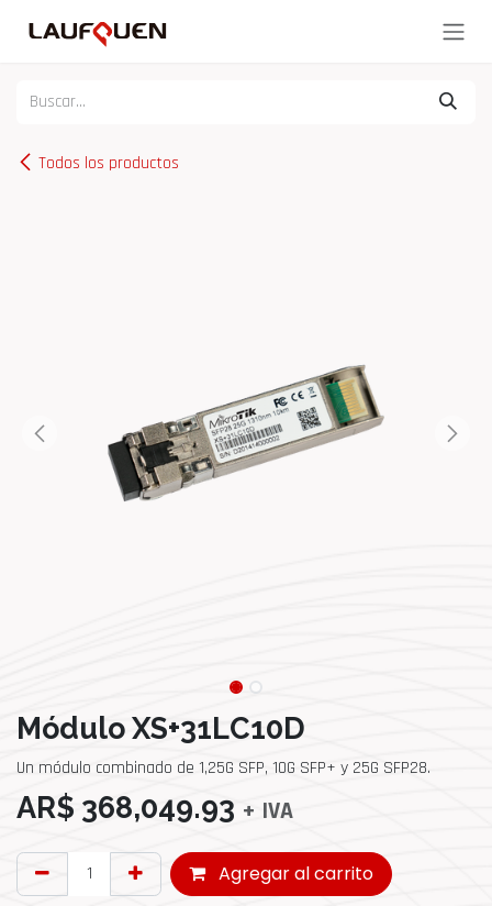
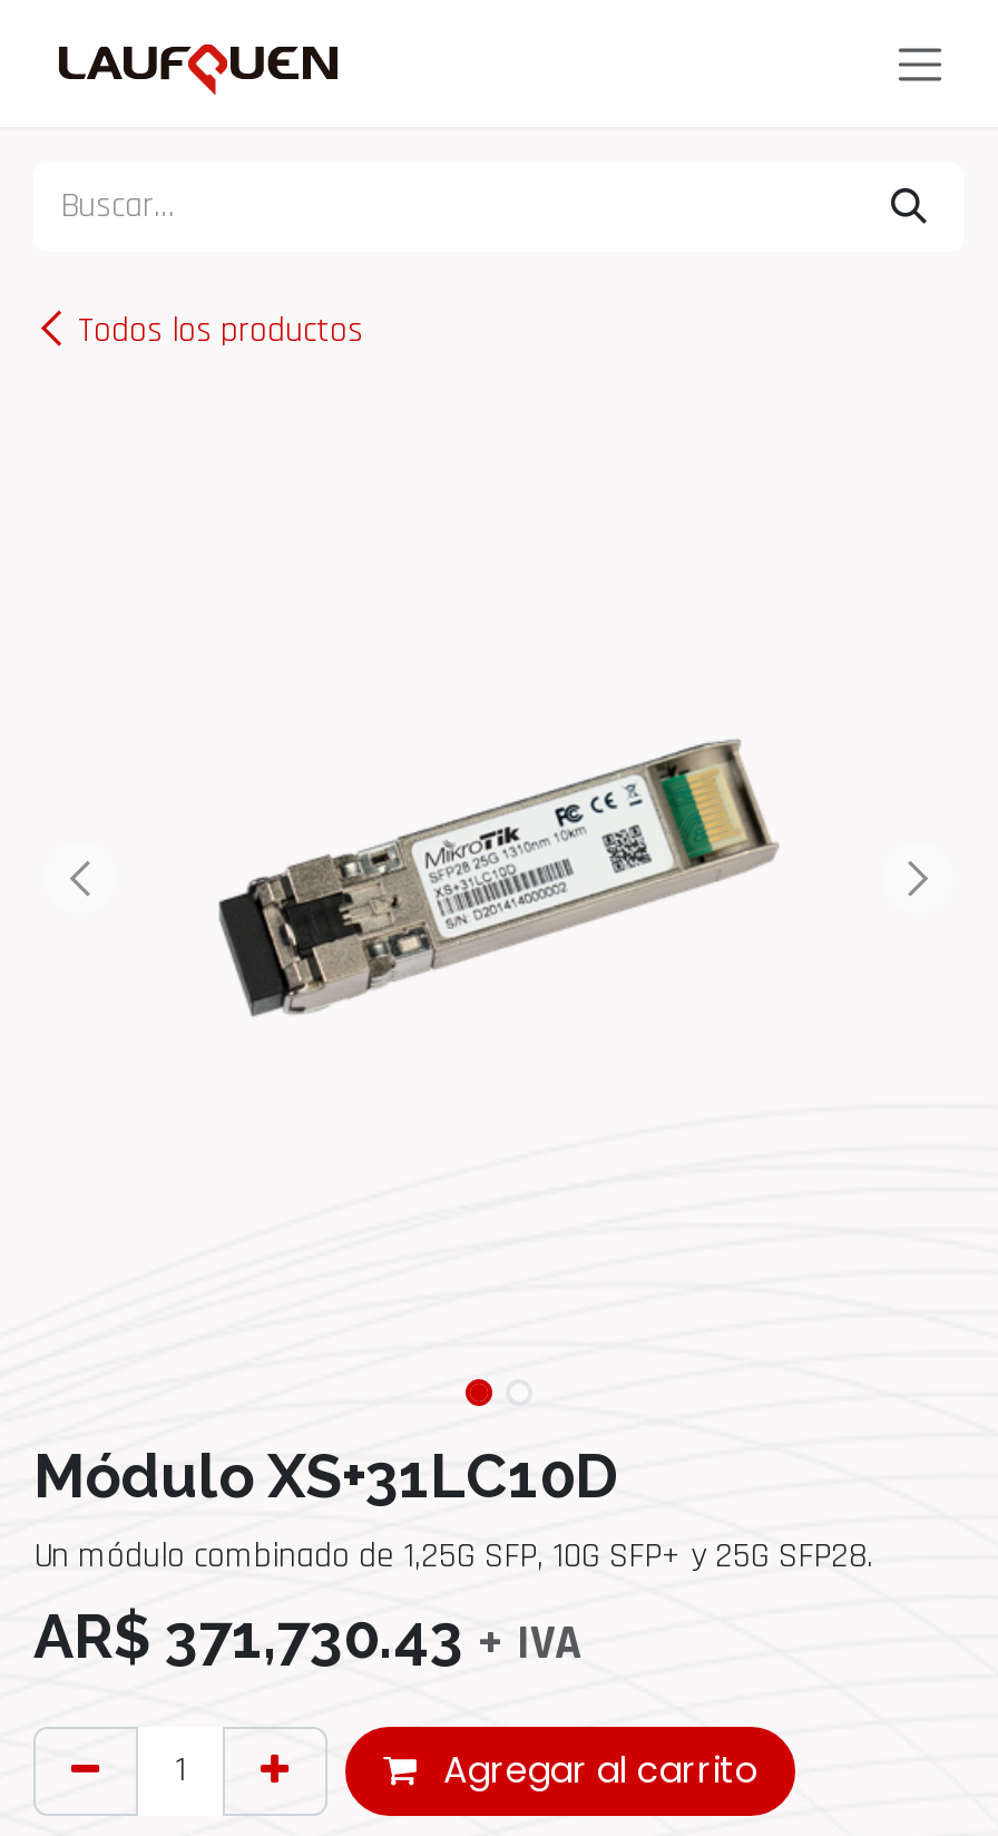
- AR$368,049.93 + IVA
+ AR$371,730.43 + IVA
